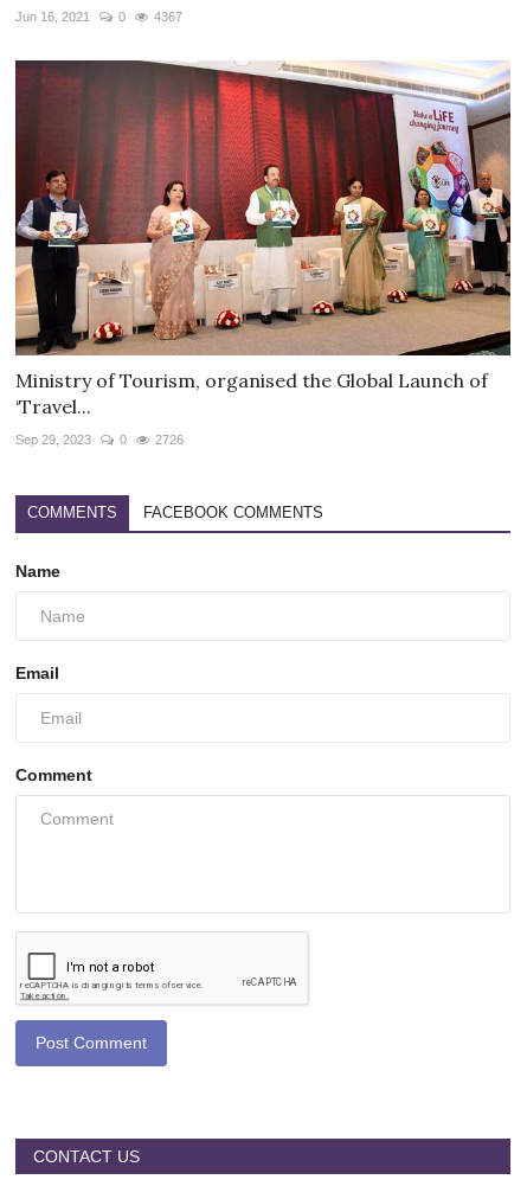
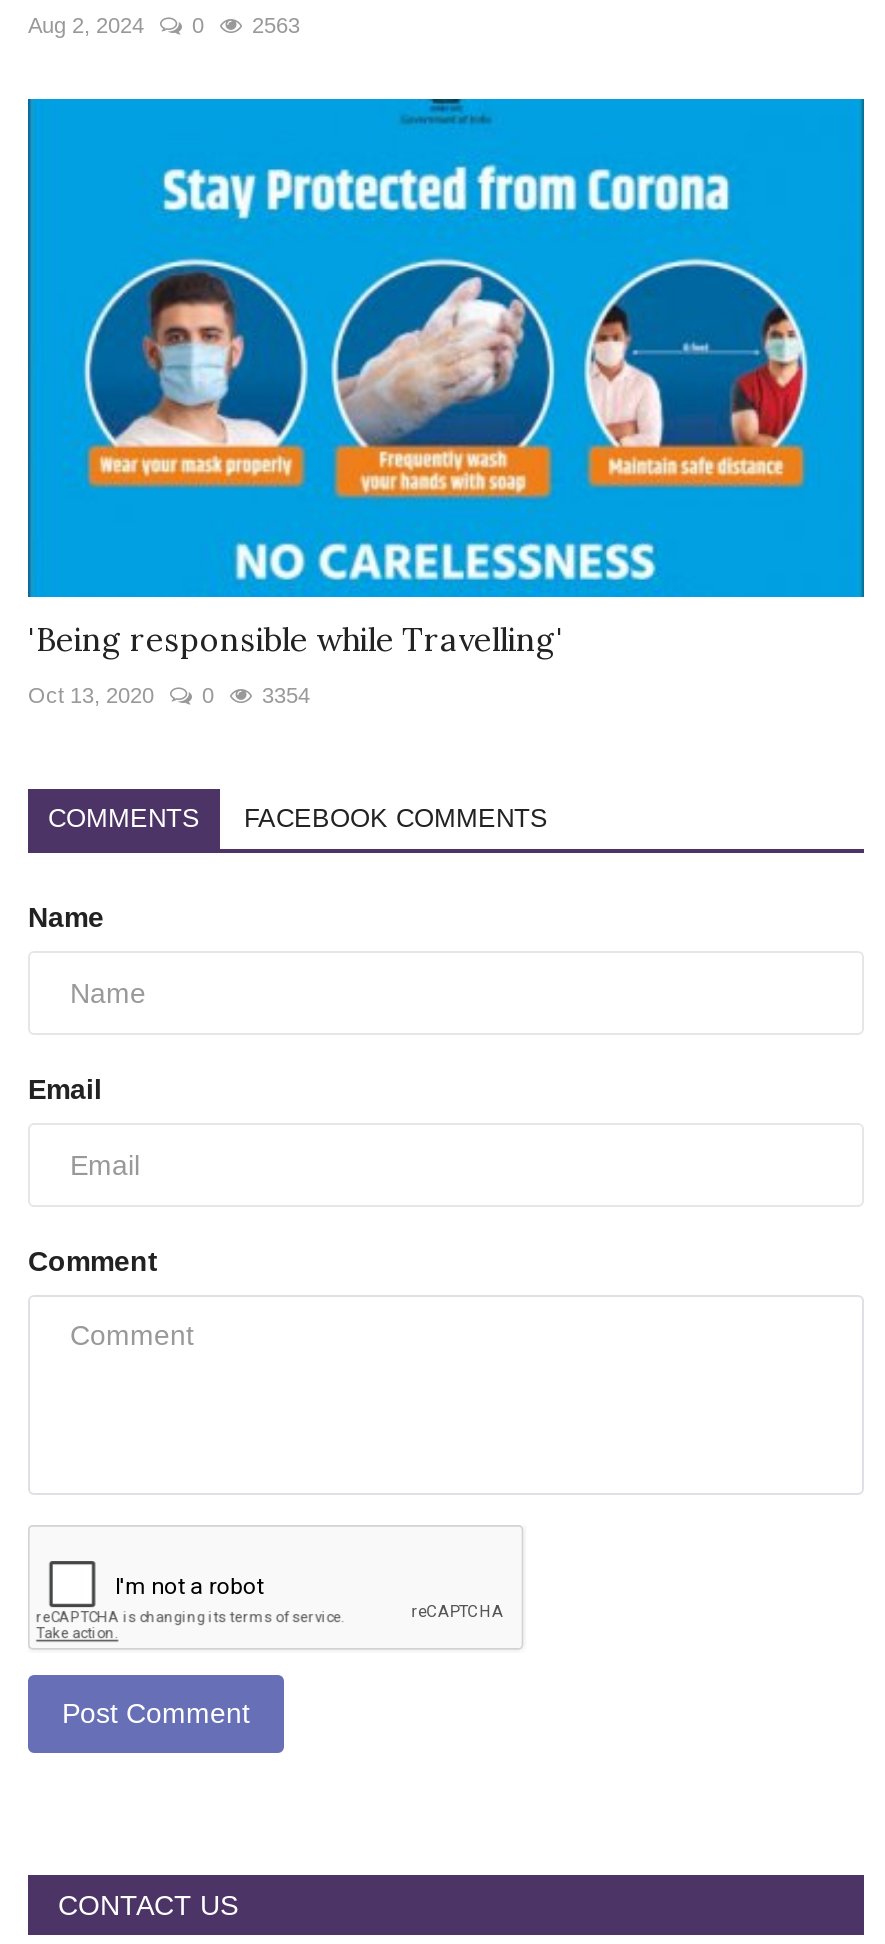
- Jun 16, 2021
+ Aug 2, 2024

- 4367
+ 2563

- [image]
- Ministry of Tourism, organised the Global Launch of
- ‘Travel...
+ [image]
+ 'Being responsible while Travelling'

- Sep 29, 2023
+ Oct 13, 2020

- 2726
+ 3354
